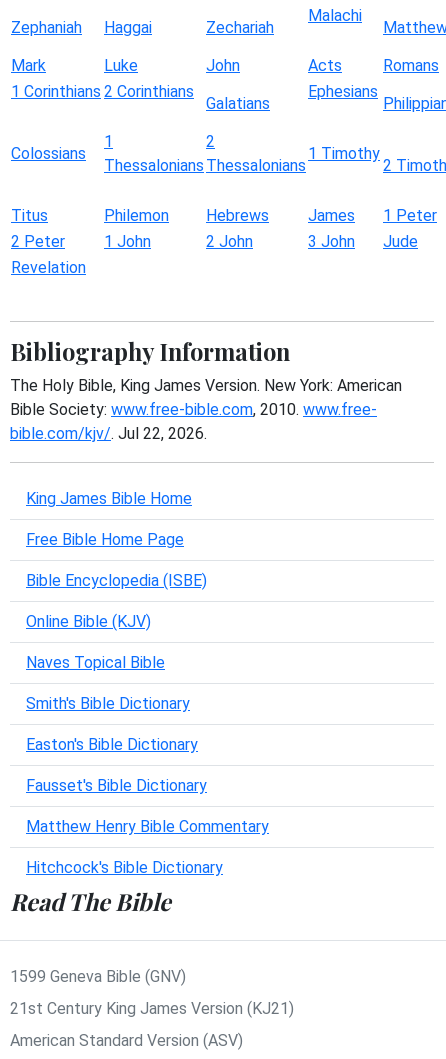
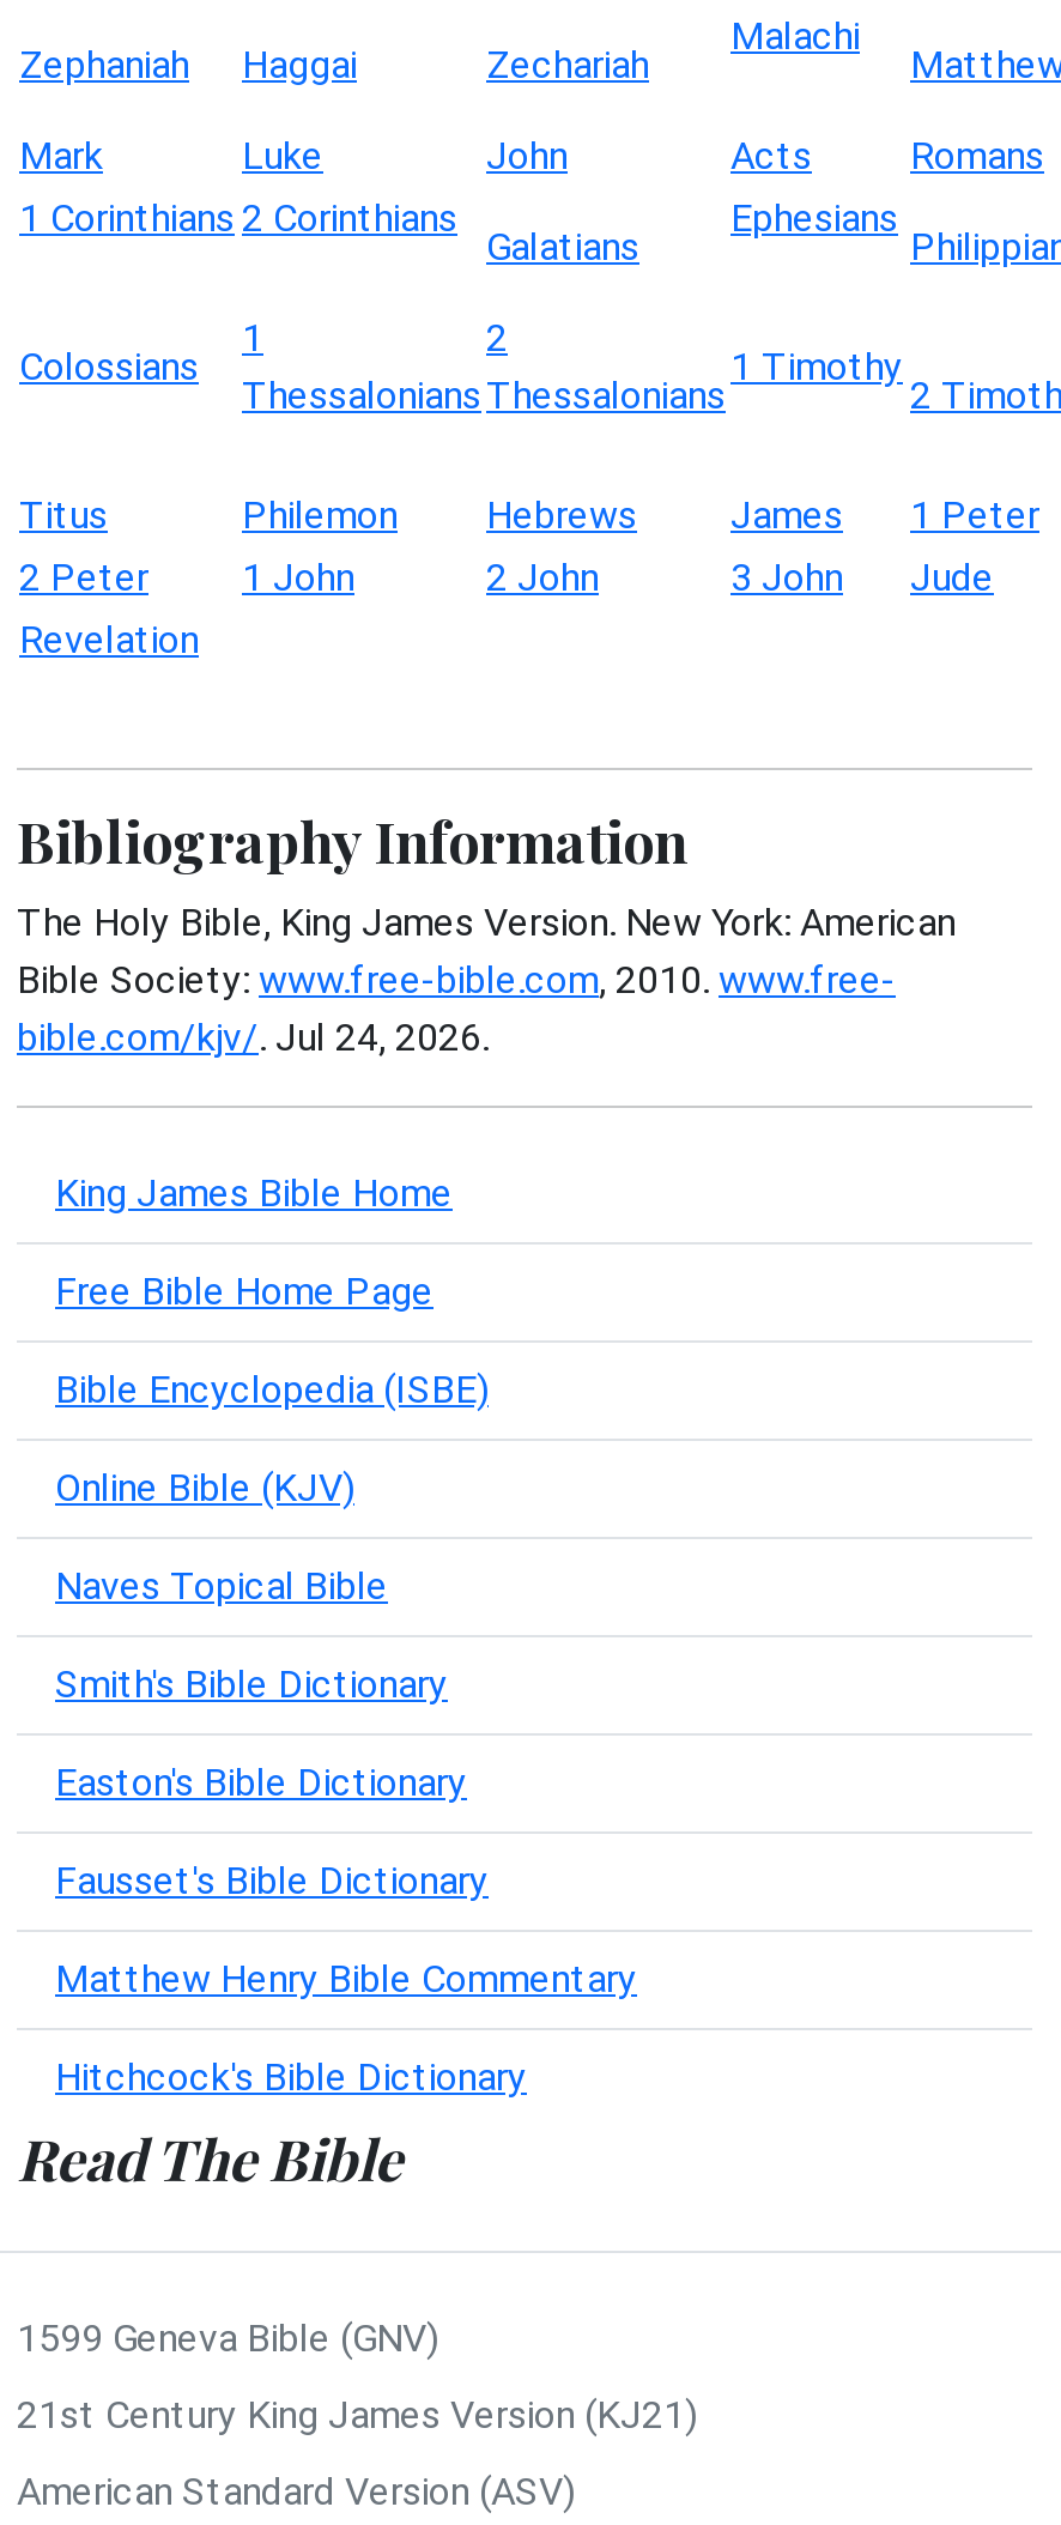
- bible.com/kjv/. Jul 22, 2026.
+ bible.com/kjv/. Jul 24, 2026.
